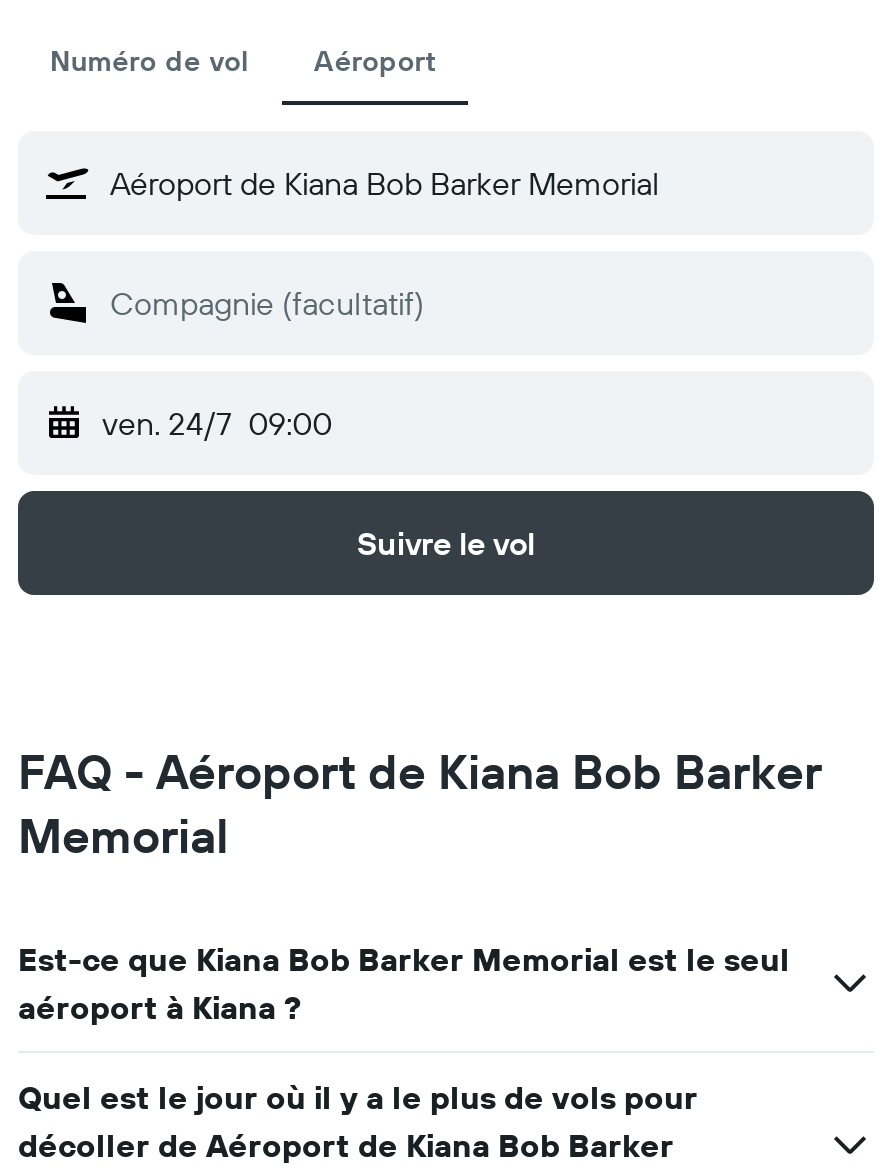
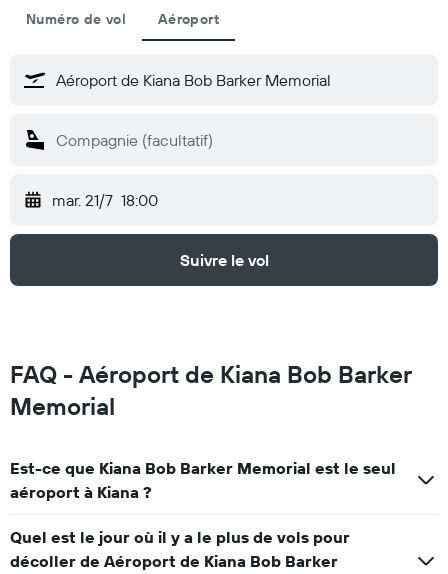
- ven. 24/7 09:00
+ mar. 21/7 18:00
